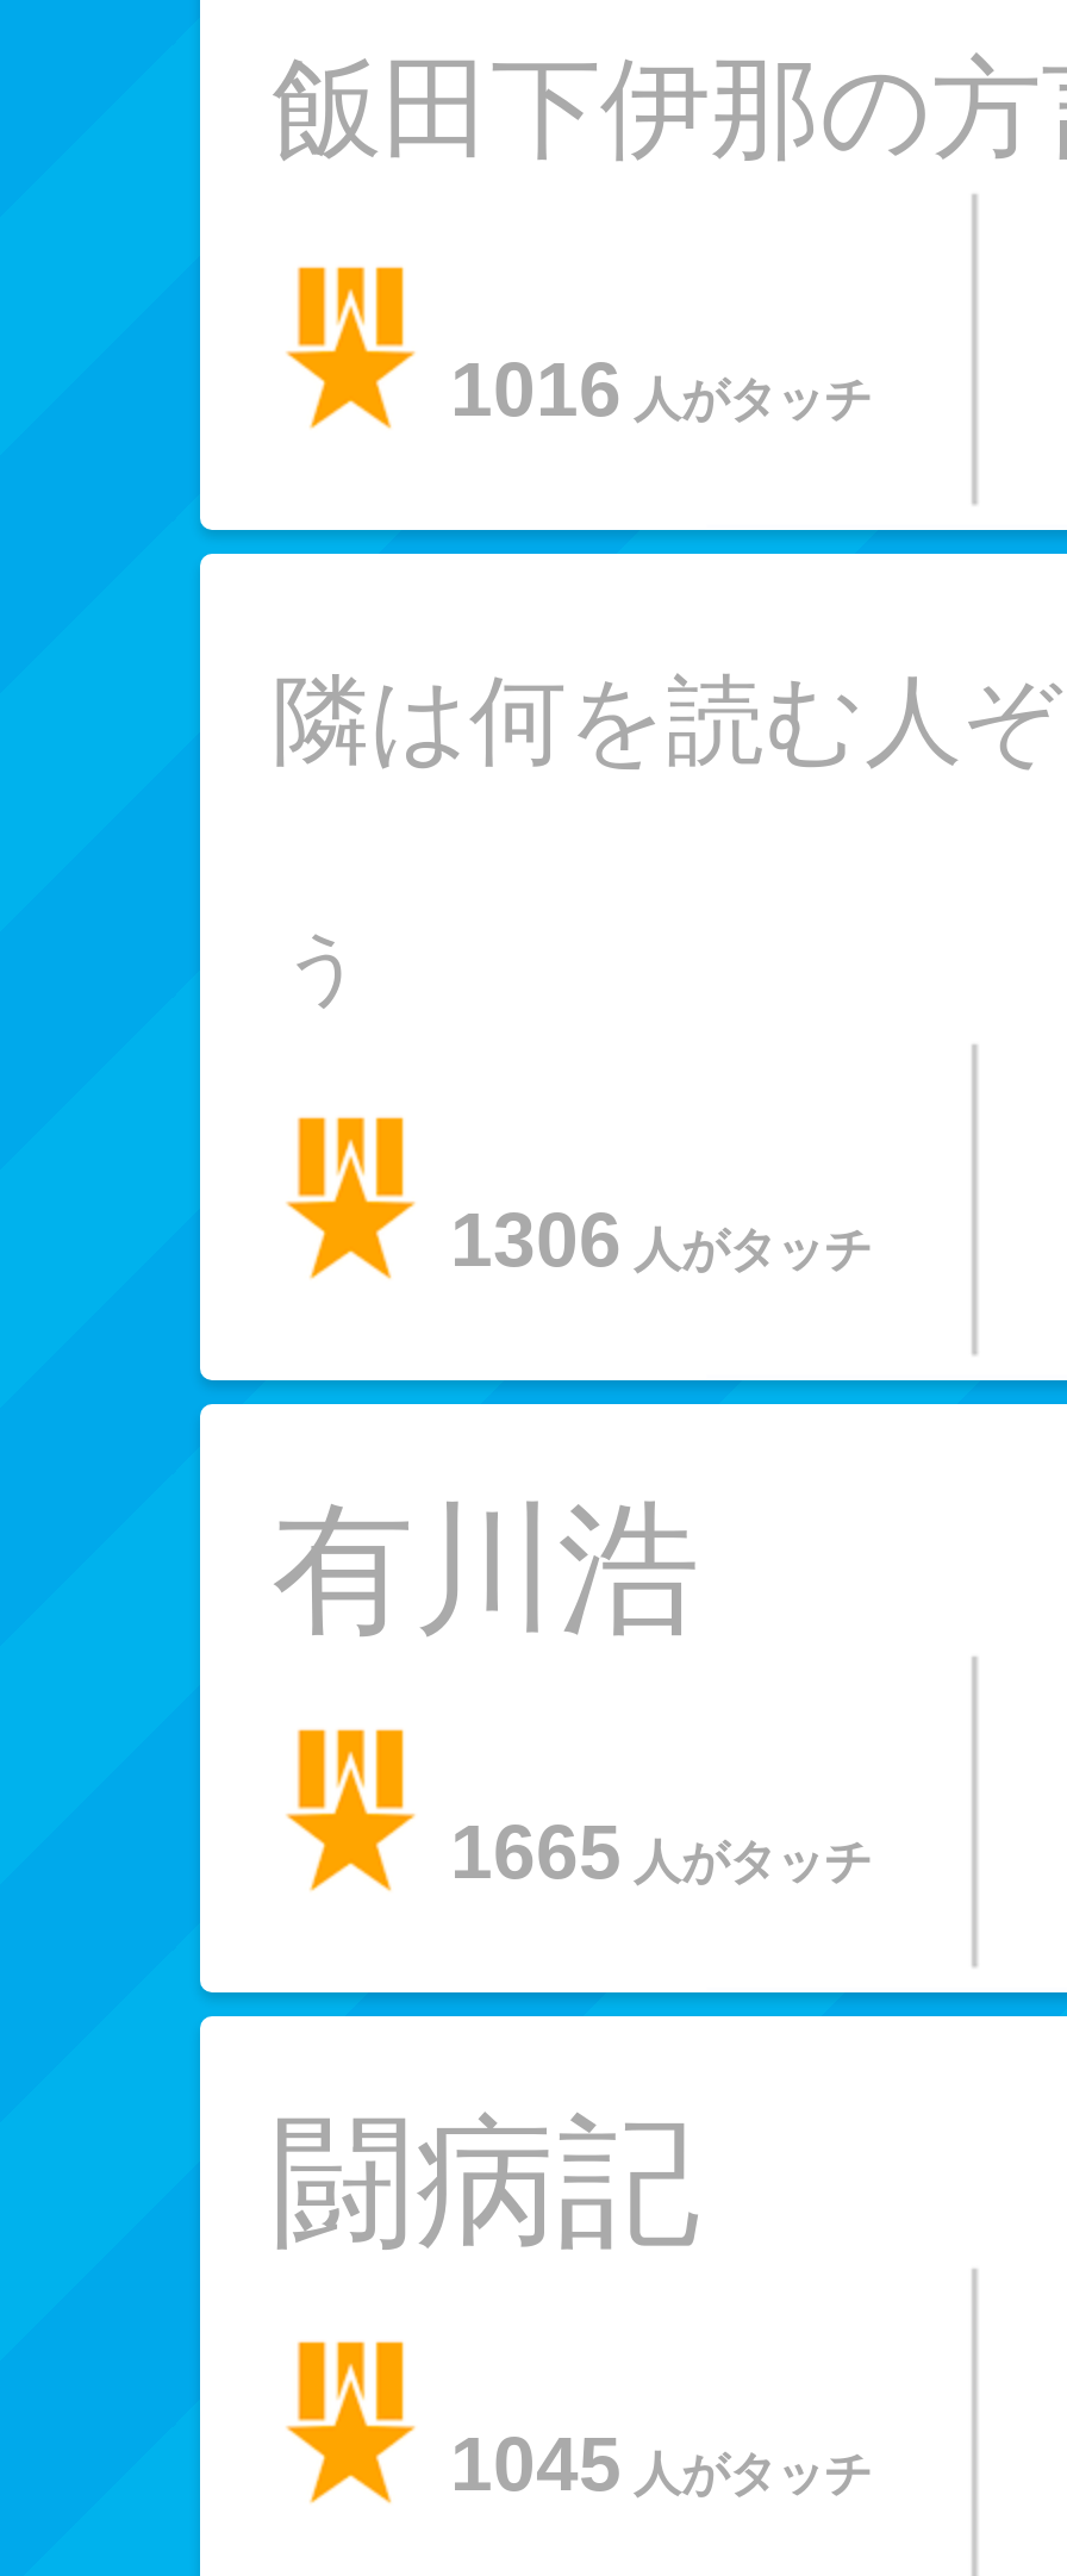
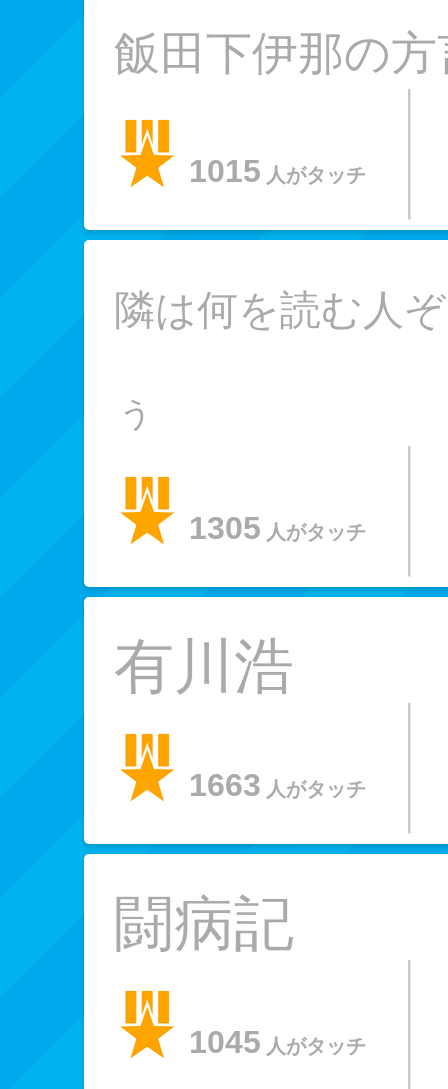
- 1016 人がタッチ
+ 1015 人がタッチ

- 1306 人がタッチ
+ 1305 人がタッチ

- 1665 人がタッチ
+ 1663 人がタッチ
